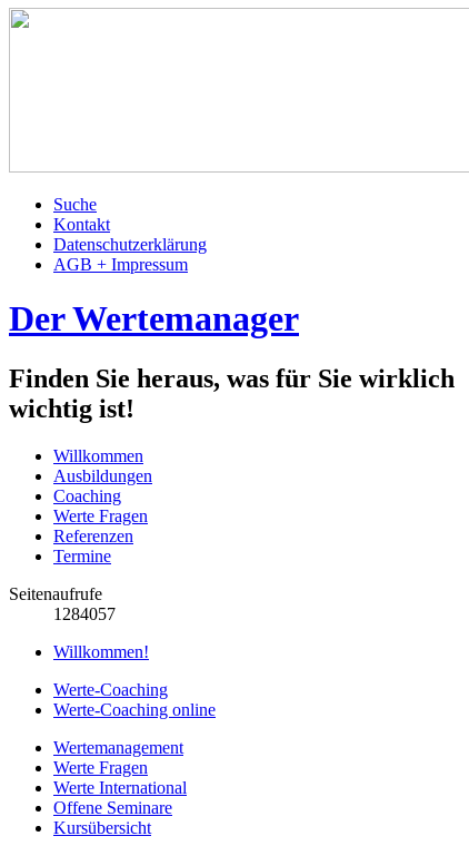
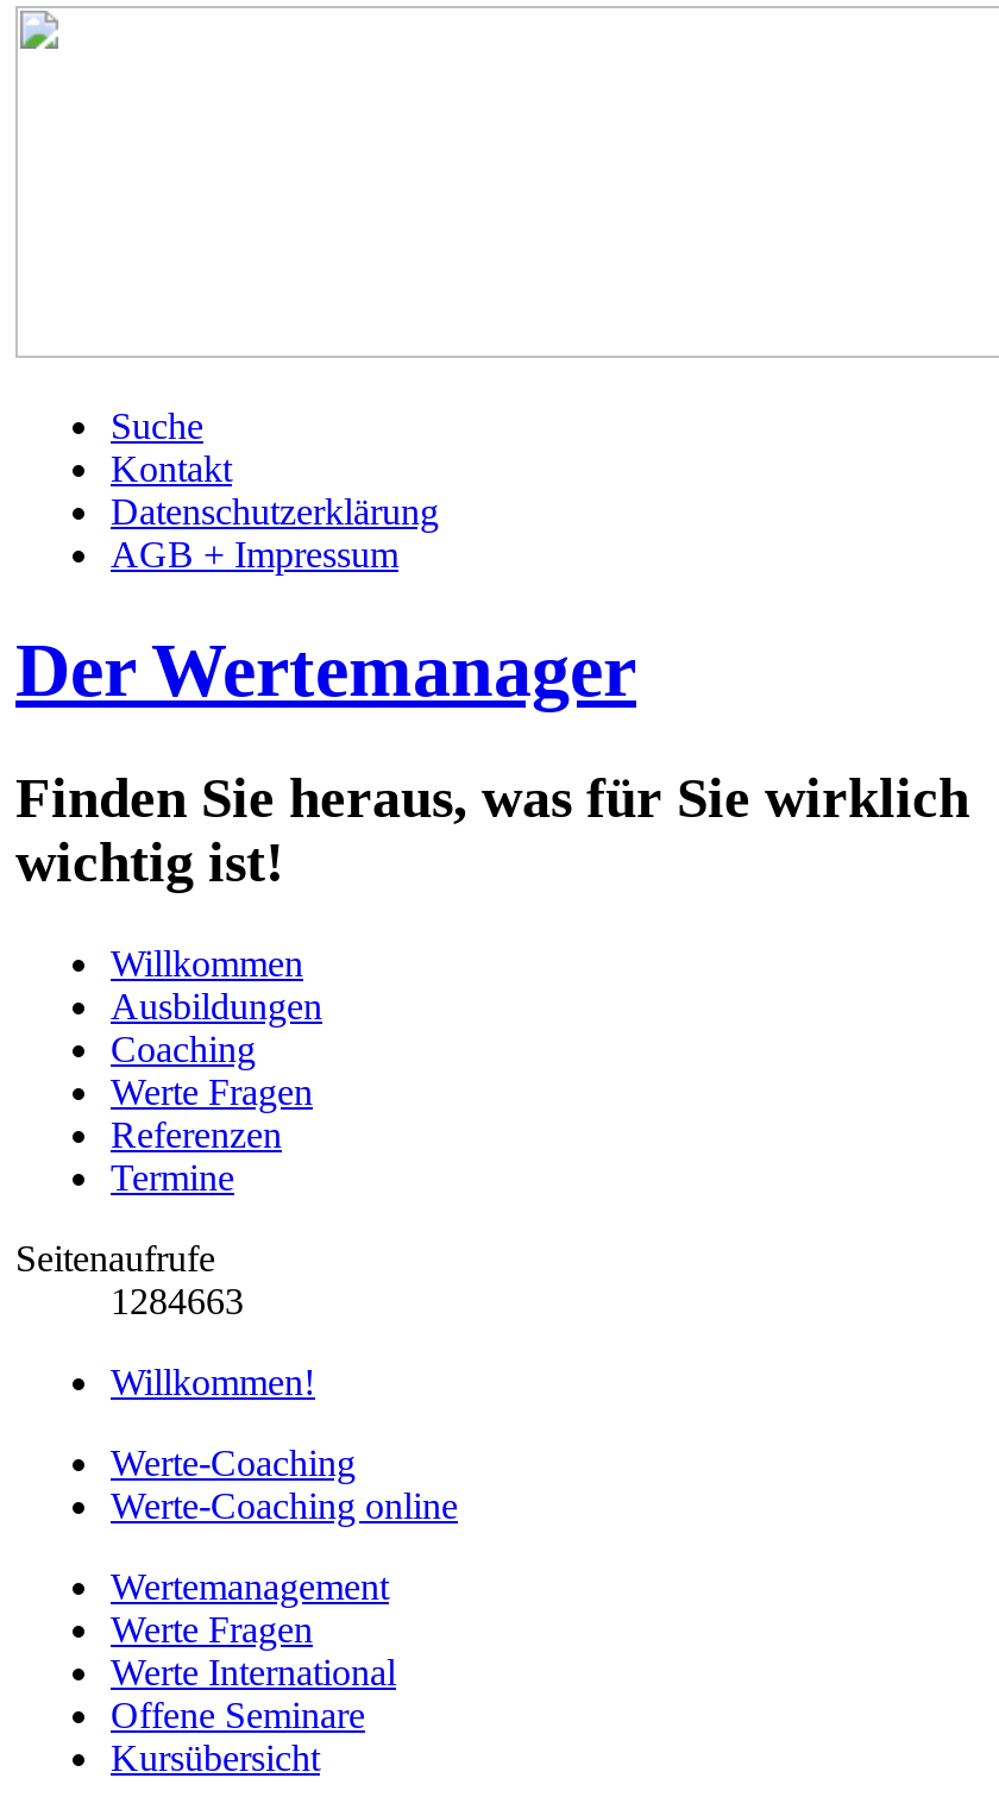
- 1284057
+ 1284663
